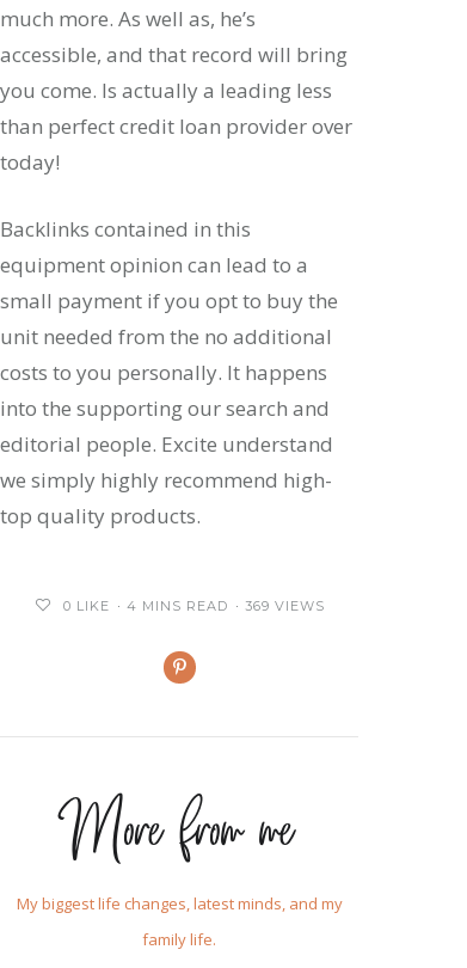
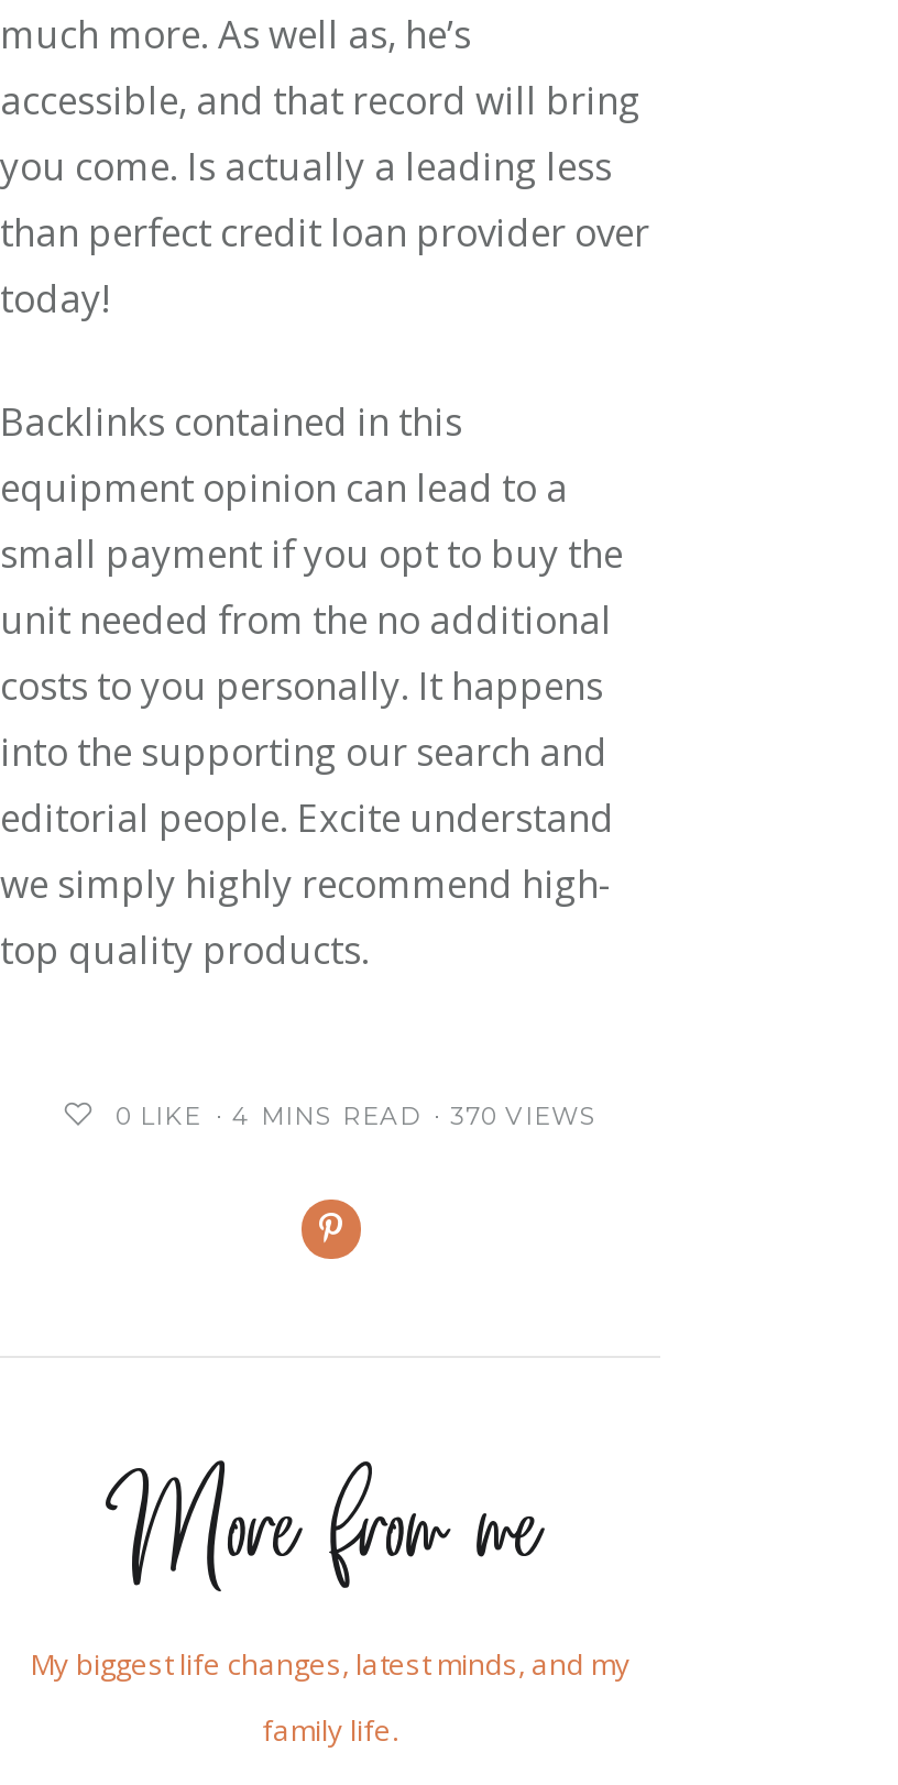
- 369 VIEWS
+ 370 VIEWS
